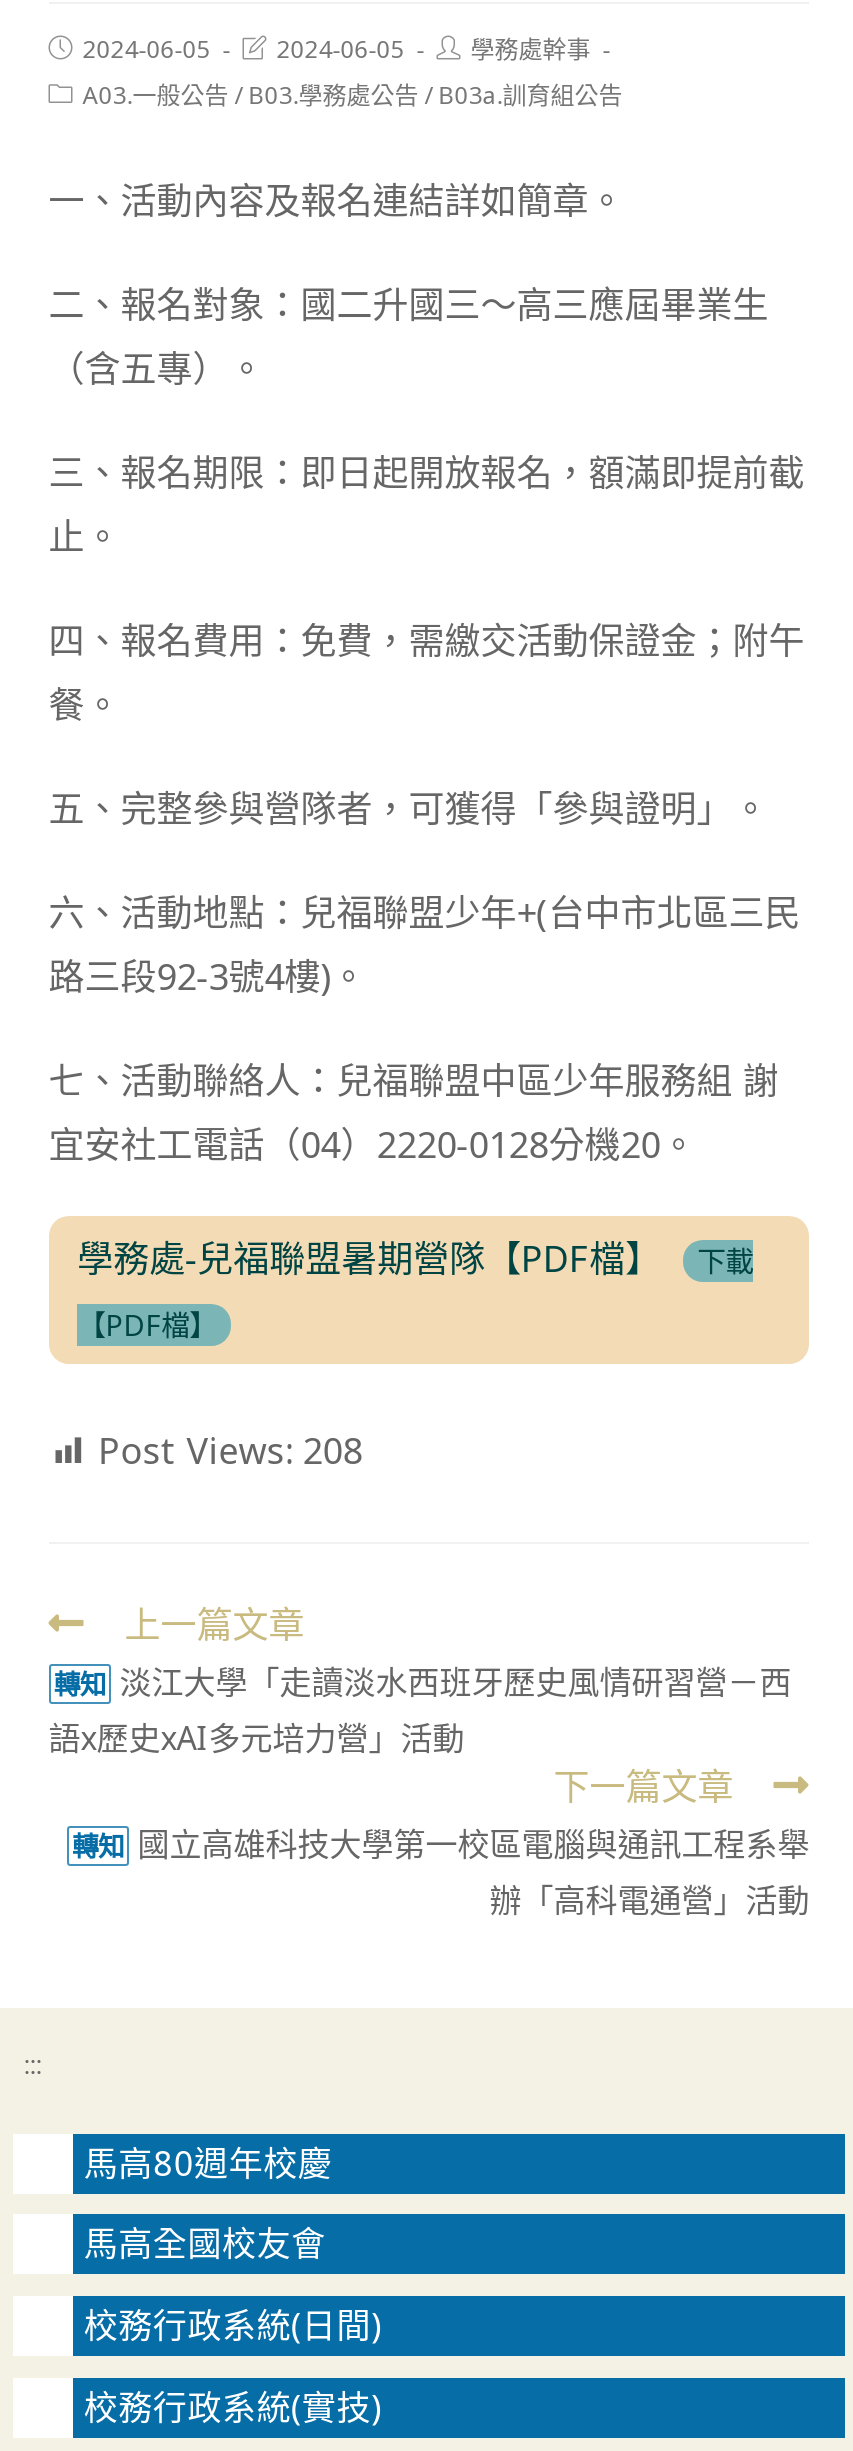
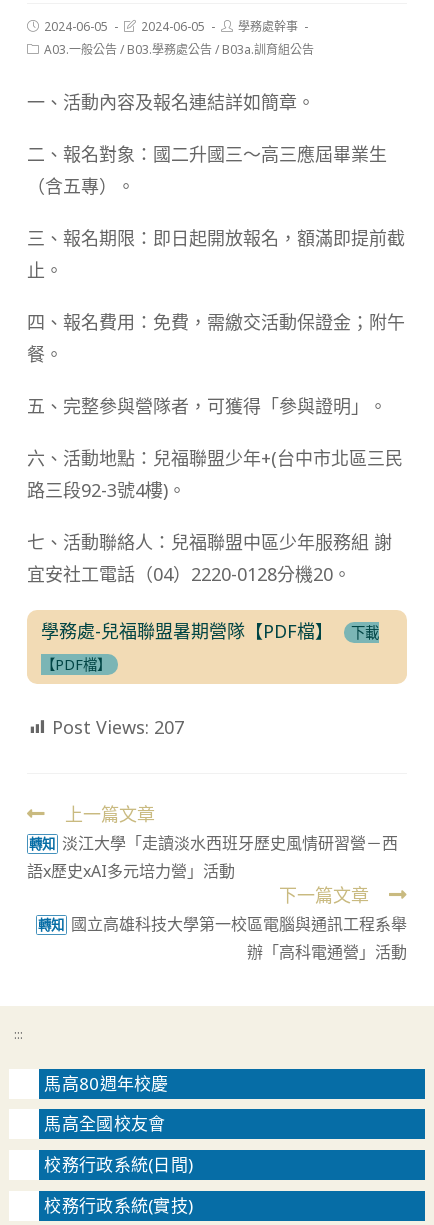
- Post Views: 208
+ Post Views: 207
